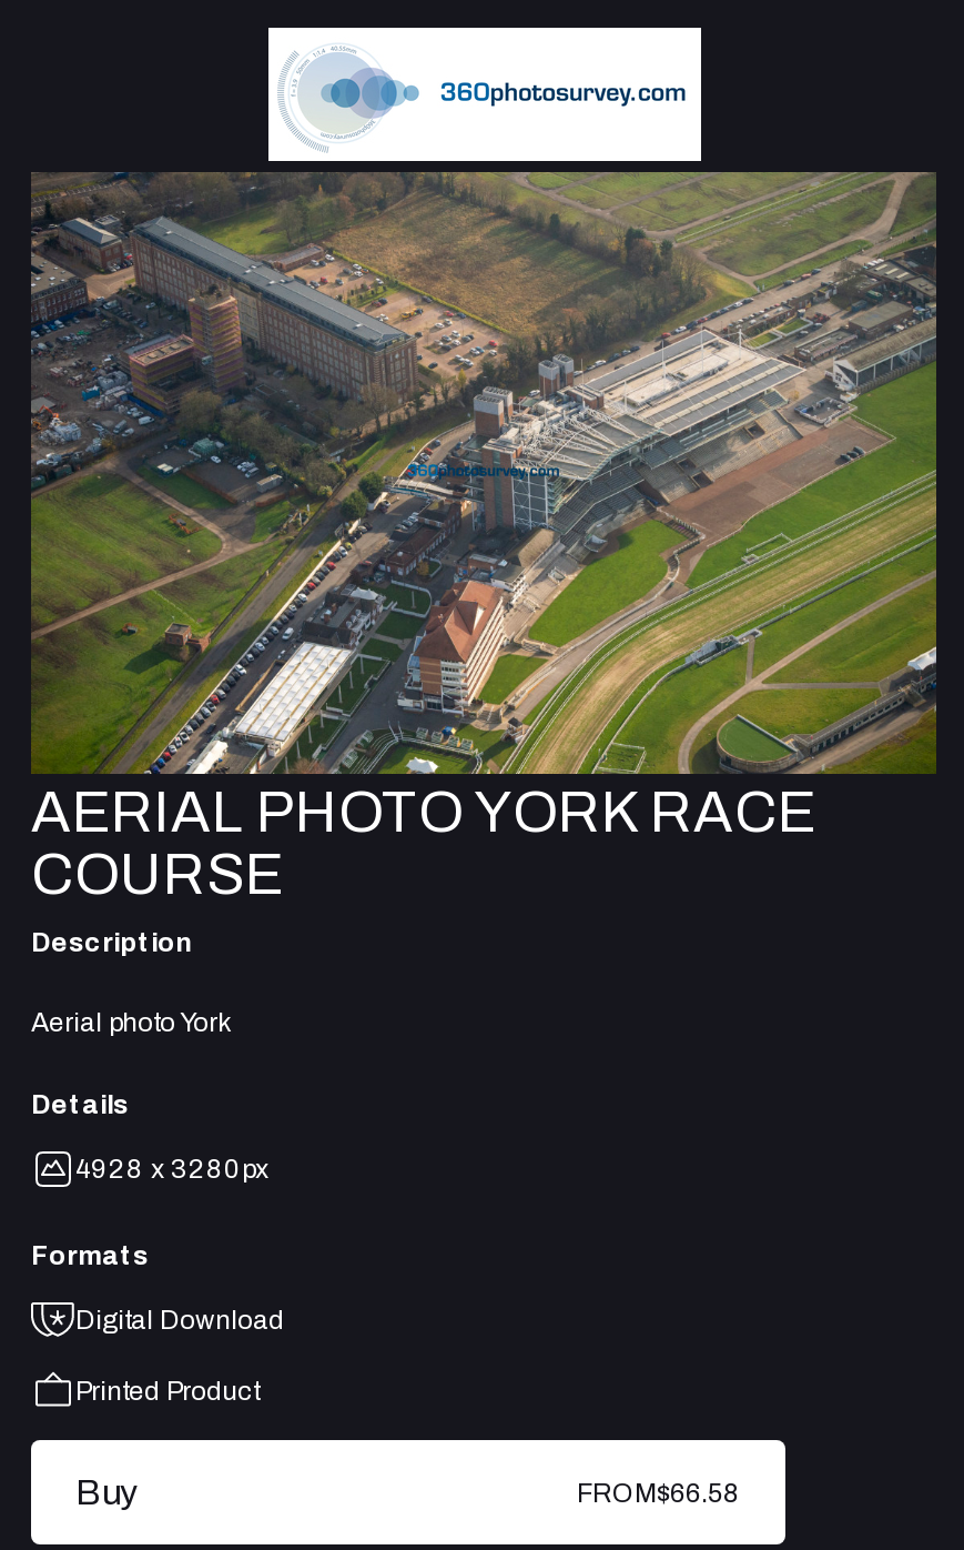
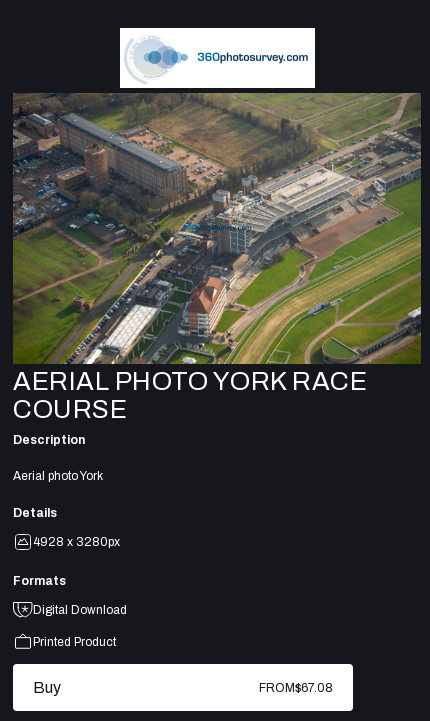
- FROM$66.58
+ FROM$67.08
